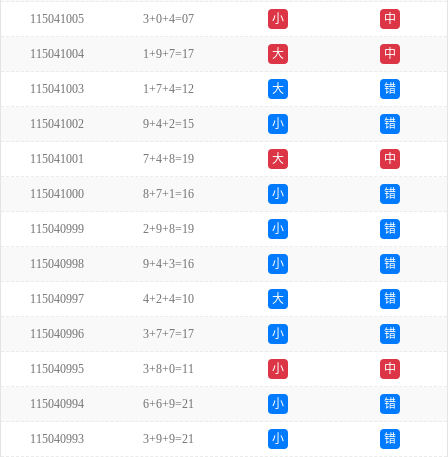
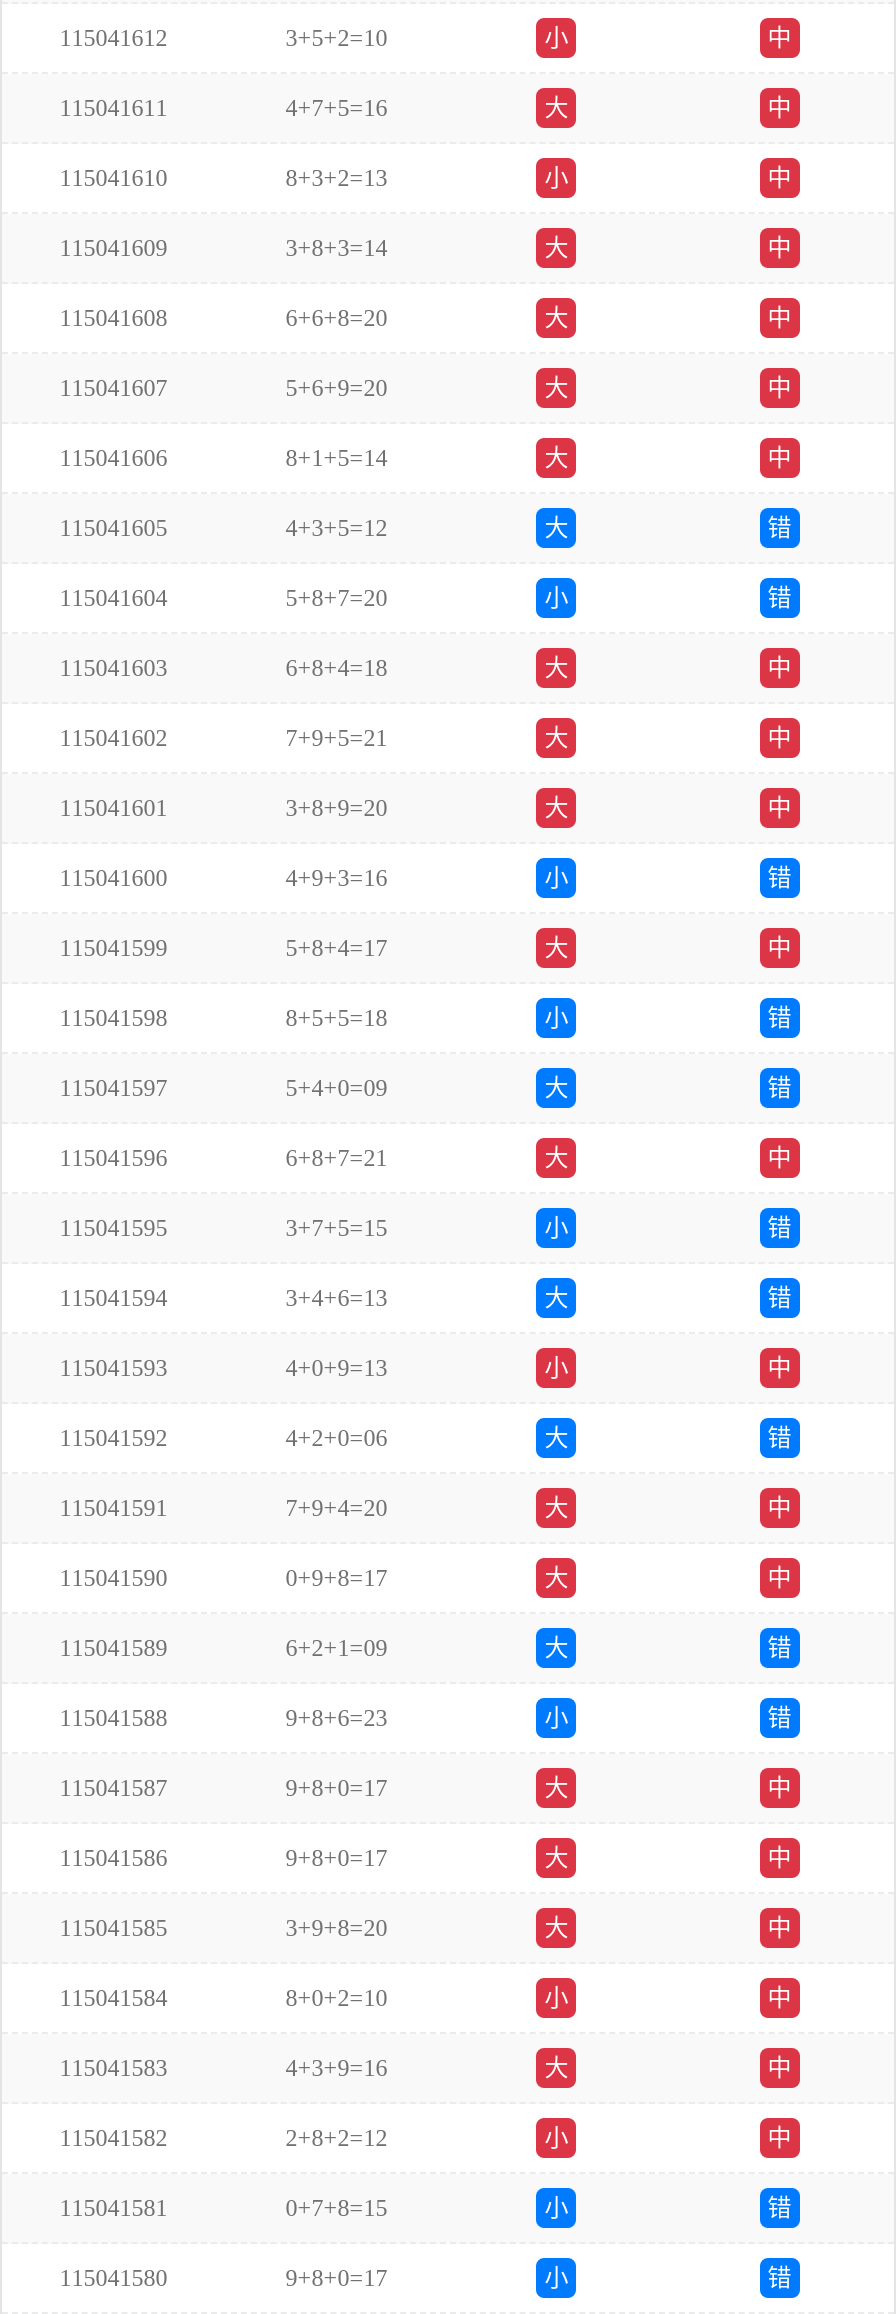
- 115041005
+ 115041612

- 3+0+4=07
+ 3+5+2=10

- 115041004
+ 115041611

- 1+9+7=17
+ 4+7+5=16

- 115041003
- 1+7+4=12
+ 115041610
+ 8+3+2=13
+ 小
+ 中
+ 115041609
+ 3+8+3=14
+ 大
+ 中
+ 115041608
+ 6+6+8=20
+ 大
+ 中
+ 115041607
+ 5+6+9=20
+ 大
+ 中
+ 115041606
+ 8+1+5=14
+ 大
+ 中
+ 115041605
+ 4+3+5=12

- 115041002
+ 115041604

- 9+4+2=15
+ 5+8+7=20

- 115041001
+ 115041603

- 7+4+8=19
+ 6+8+4=18

- 115041000
- 8+7+1=16
+ 115041602
+ 7+9+5=21
+ 大
+ 中
+ 115041601
+ 3+8+9=20
+ 大
+ 中
+ 115041600
+ 4+9+3=16

- 115040999
- 2+9+8=19
+ 115041599
+ 5+8+4=17
+ 大
+ 中
+ 115041598
+ 8+5+5=18

- 115040998
- 9+4+3=16
+ 115041597
+ 5+4+0=09
+ 大
+ 错
+ 115041596
+ 6+8+7=21
+ 大
+ 中
+ 115041595
+ 3+7+5=15

- 115040997
+ 115041594

- 4+2+4=10
+ 3+4+6=13

- 115040996
- 3+7+7=17
+ 115041593
+ 4+0+9=13
+ 小
+ 中
+ 115041592
+ 4+2+0=06
+ 大
+ 错
+ 115041591
+ 7+9+4=20
+ 大
+ 中
+ 115041590
+ 0+9+8=17
+ 大
+ 中
+ 115041589
+ 6+2+1=09
+ 大
+ 错
+ 115041588
+ 9+8+6=23

- 115040995
- 3+8+0=11
+ 115041587
+ 9+8+0=17
+ 大
+ 中
+ 115041586
+ 9+8+0=17
+ 大
+ 中
+ 115041585
+ 3+9+8=20
+ 大
+ 中
+ 115041584
+ 8+0+2=10

- 115040994
- 6+6+9=21
+ 115041583
+ 4+3+9=16
+ 大
+ 中
+ 115041582
+ 2+8+2=12
+ 小
+ 中
+ 115041581
+ 0+7+8=15

- 115040993
+ 115041580

- 3+9+9=21
+ 9+8+0=17
